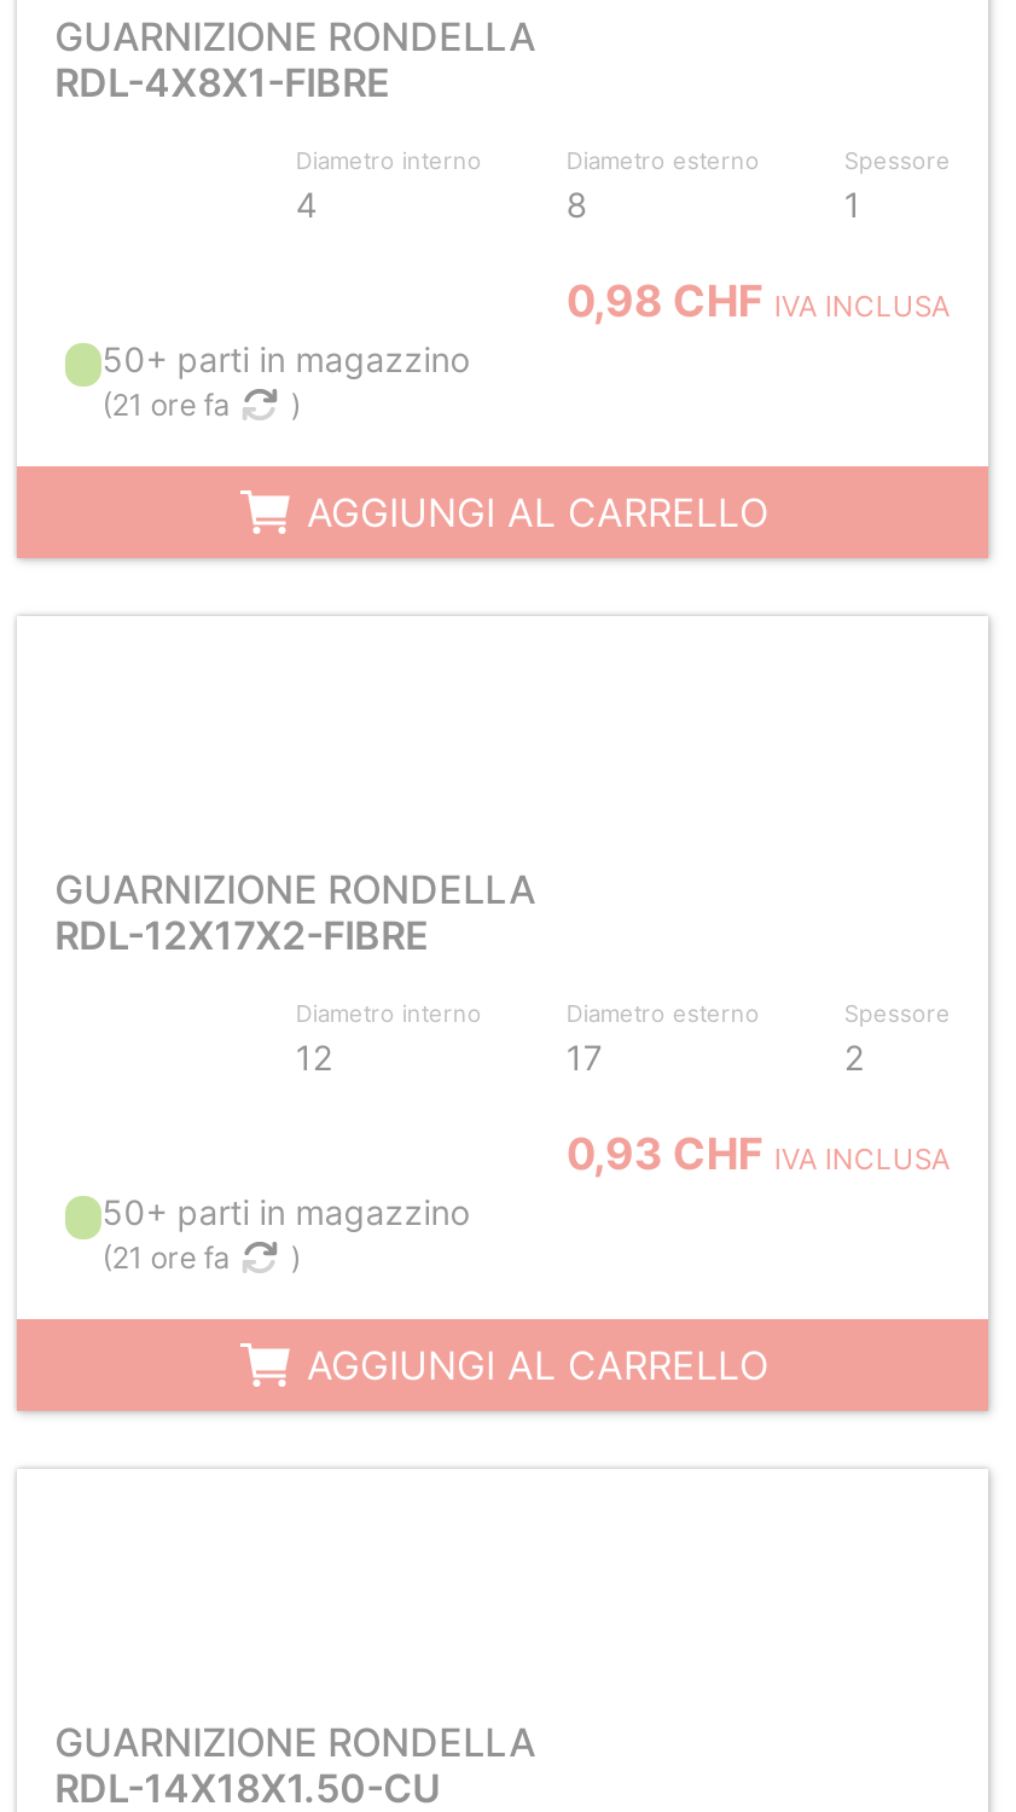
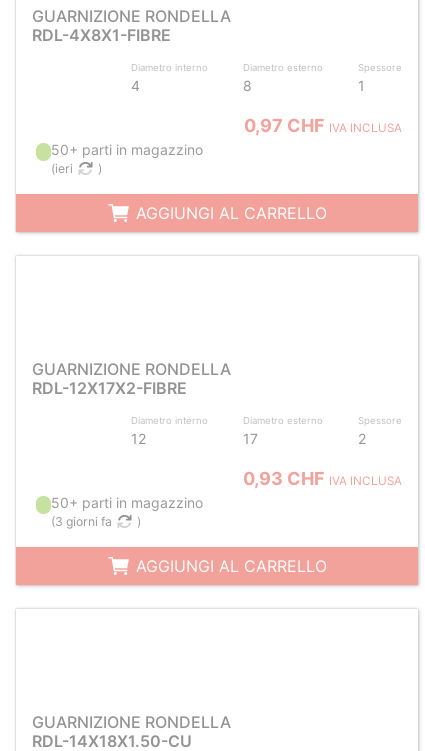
- 0,98 CHF IVA INCLUSA
+ 0,97 CHF IVA INCLUSA

- (21 ore fa
+ (ieri

- (21 ore fa
+ (3 giorni fa
